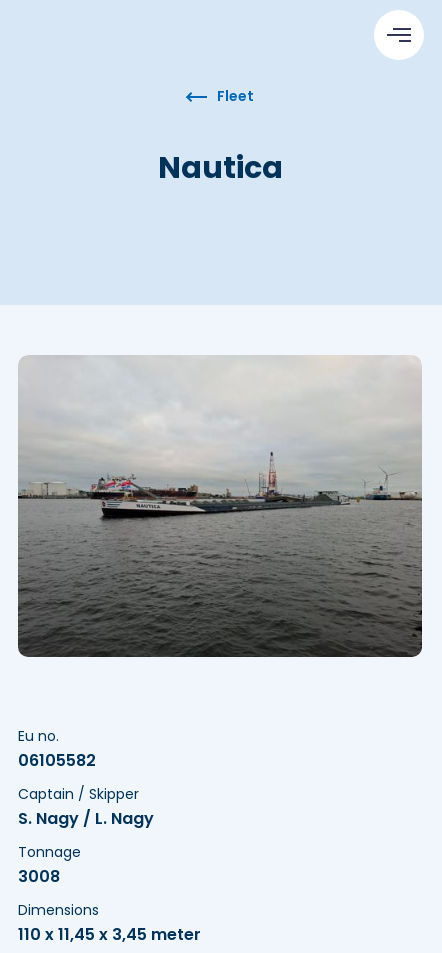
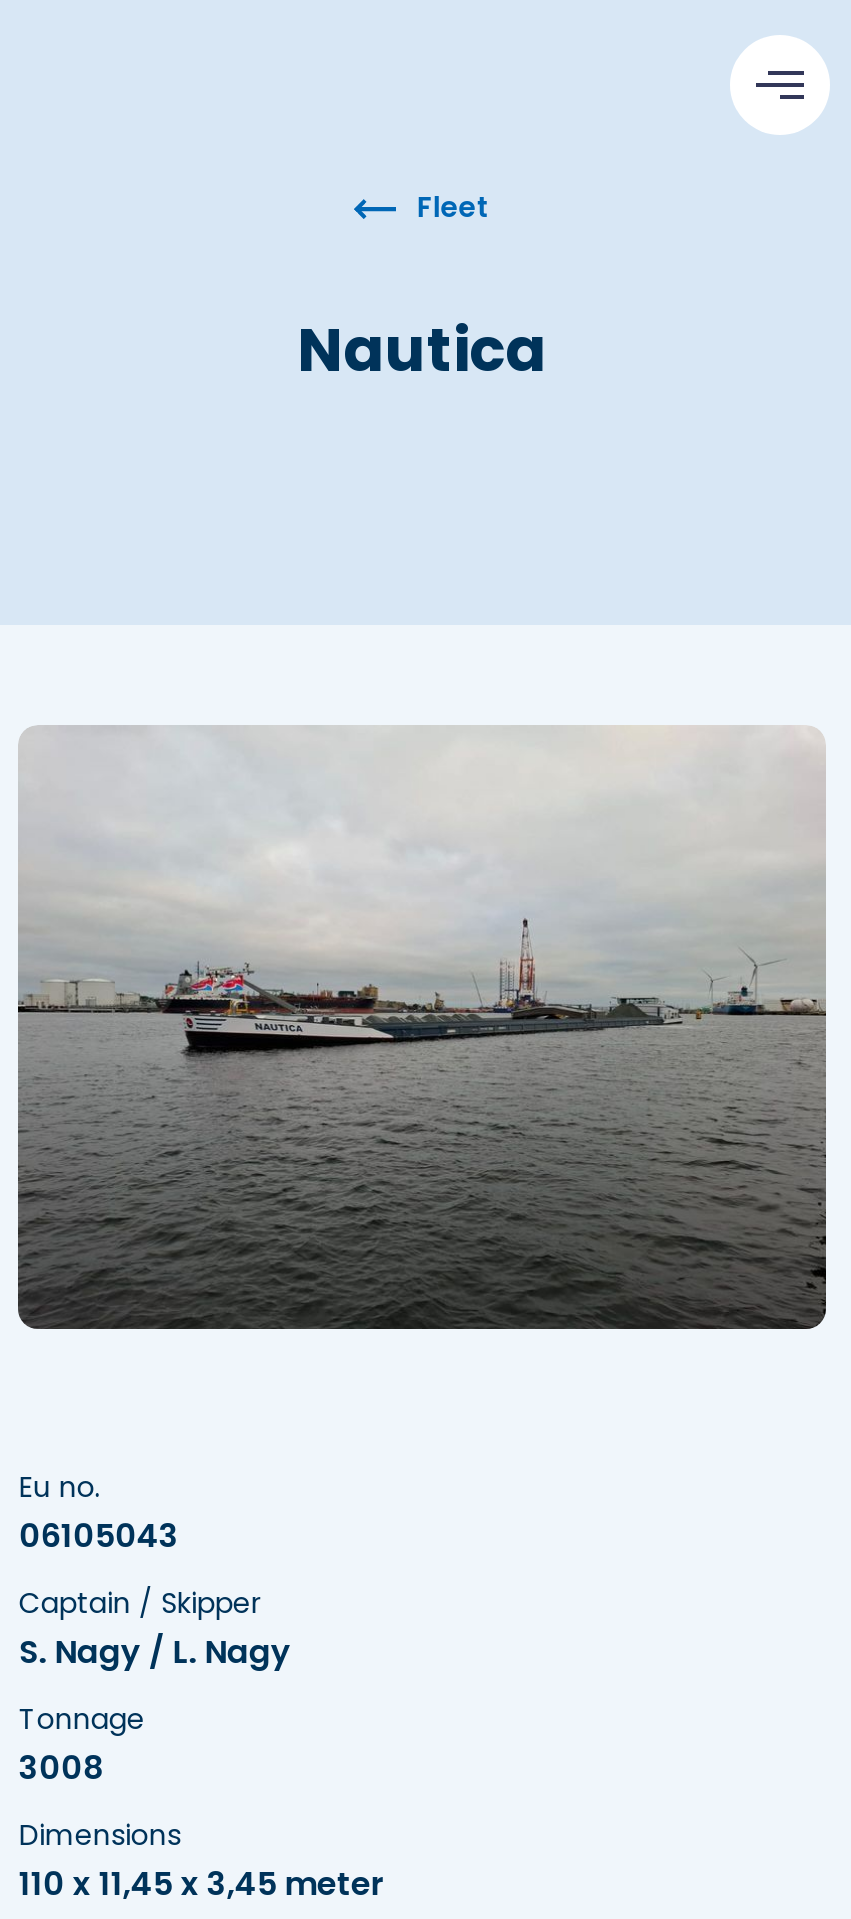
- 06105582
+ 06105043
